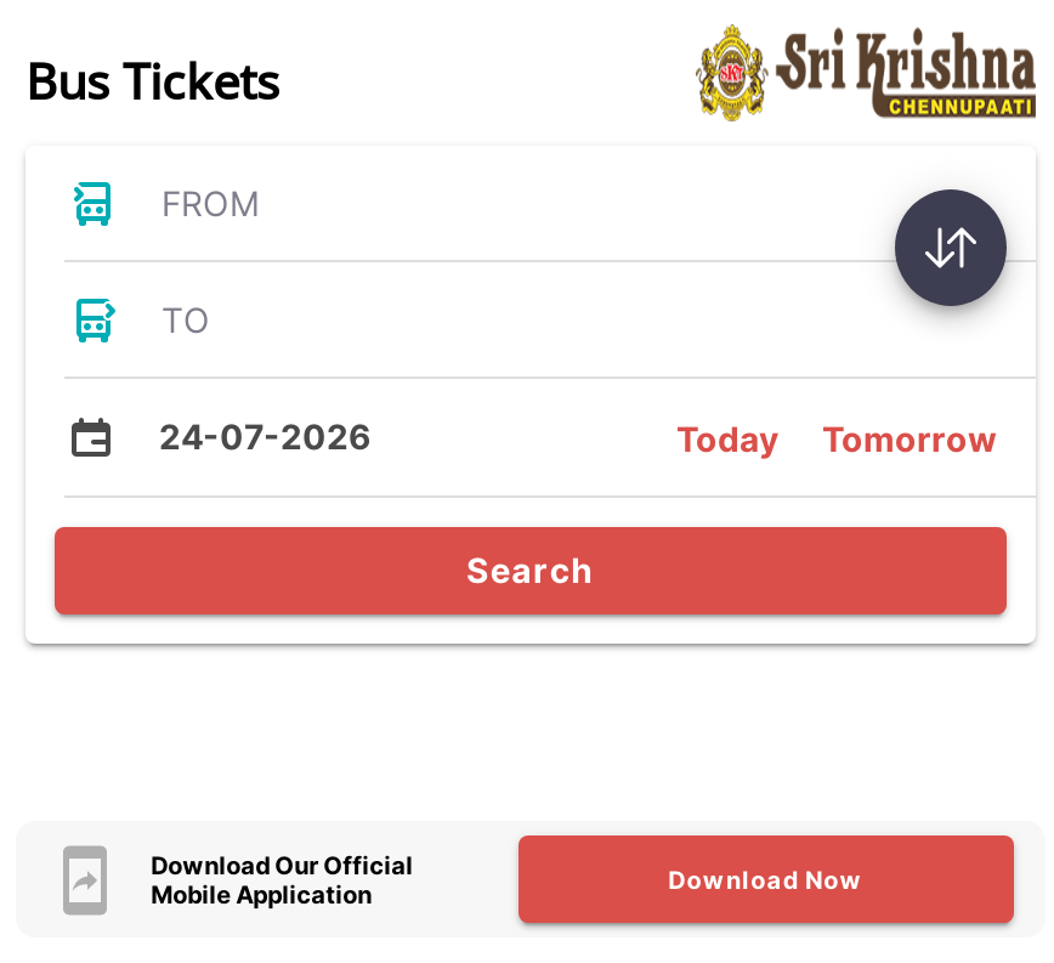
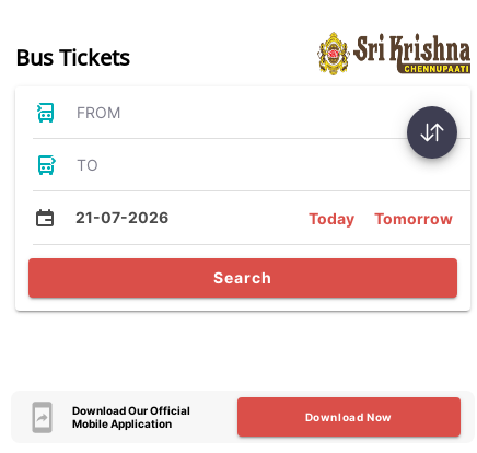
- 24-07-2026
+ 21-07-2026
